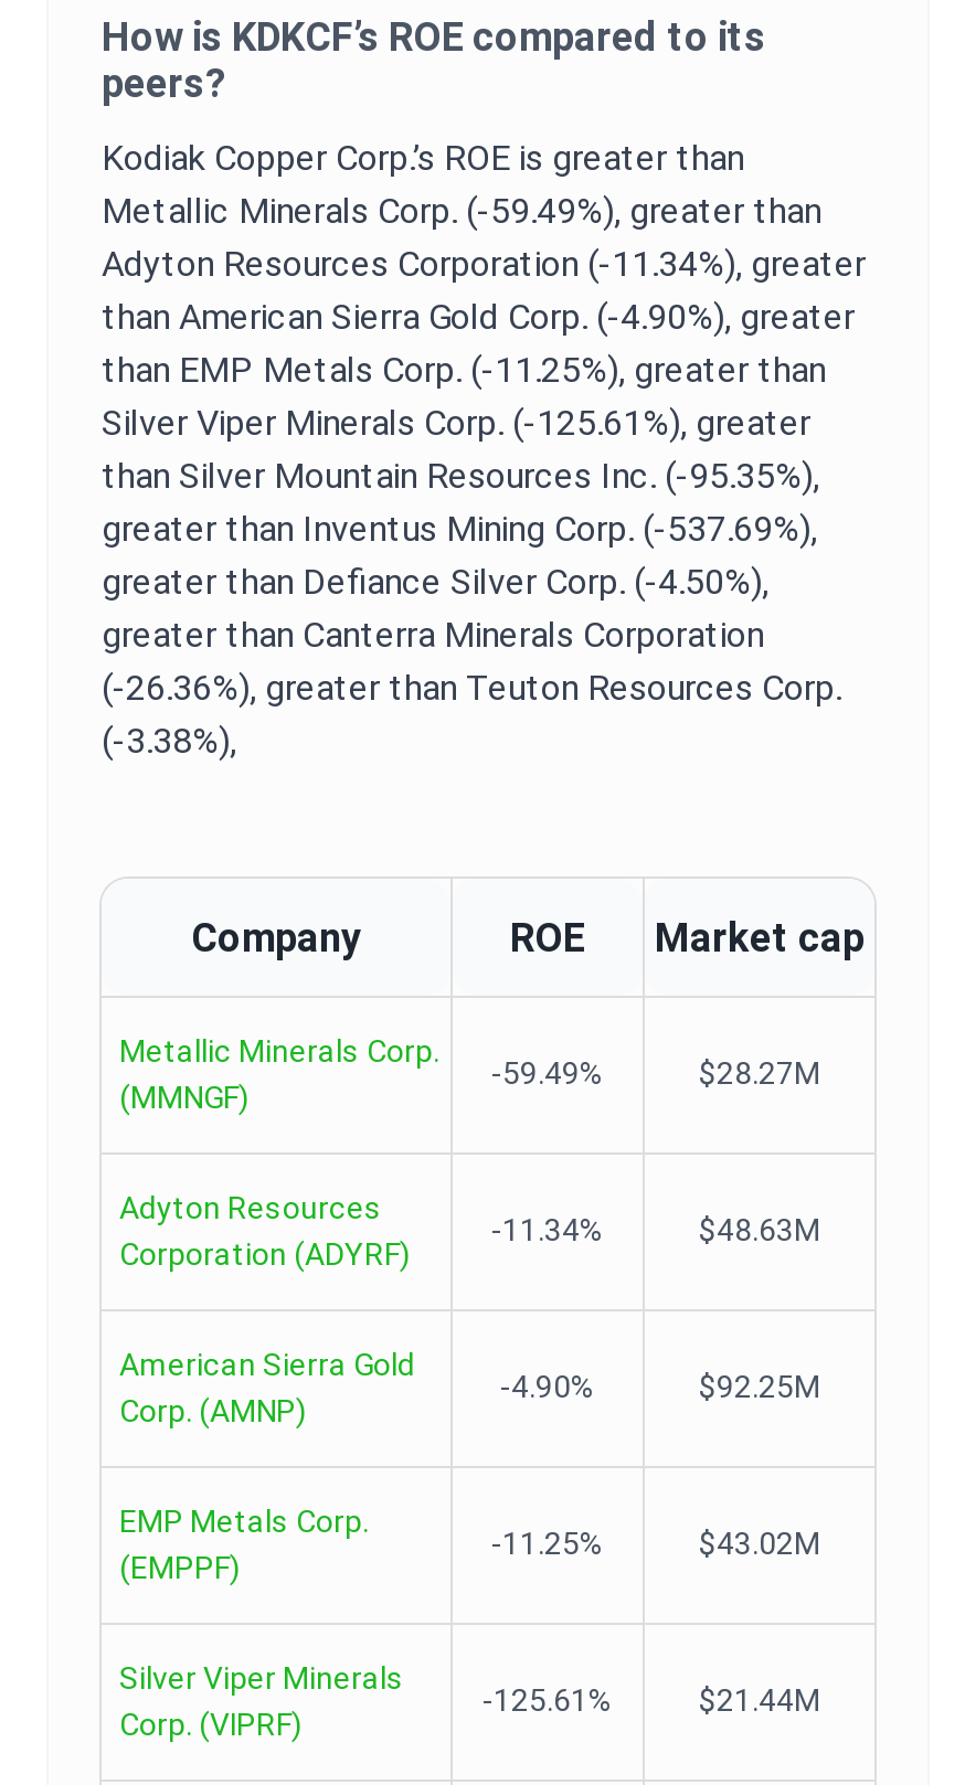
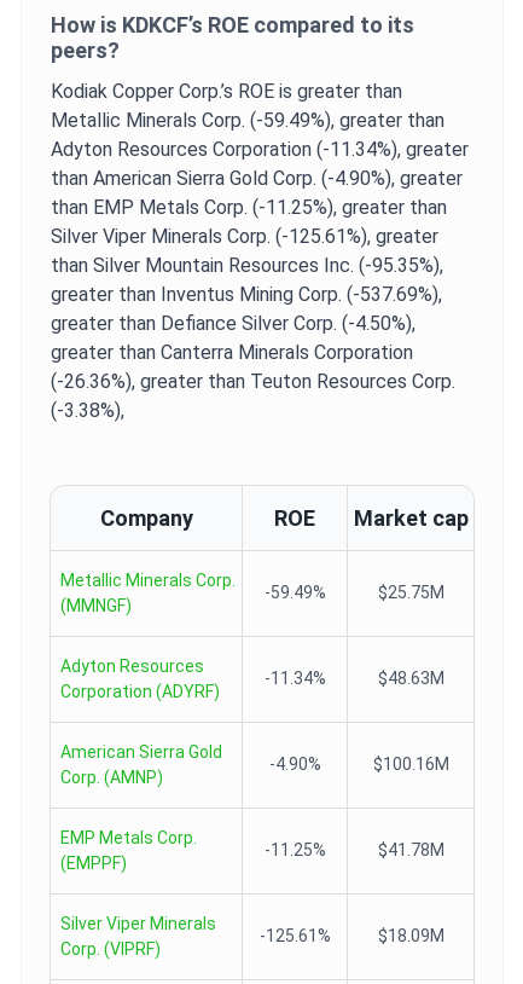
- $28.27M
+ $25.75M

- $92.25M
+ $100.16M

- $43.02M
+ $41.78M

- $21.44M
+ $18.09M
